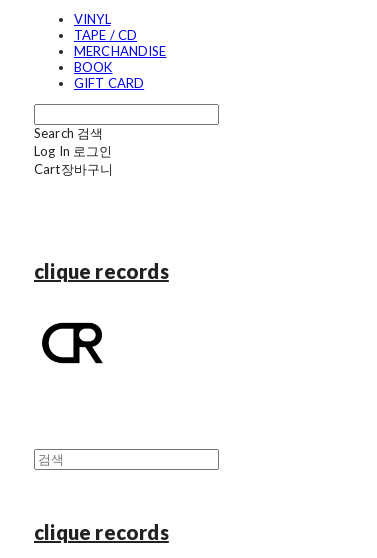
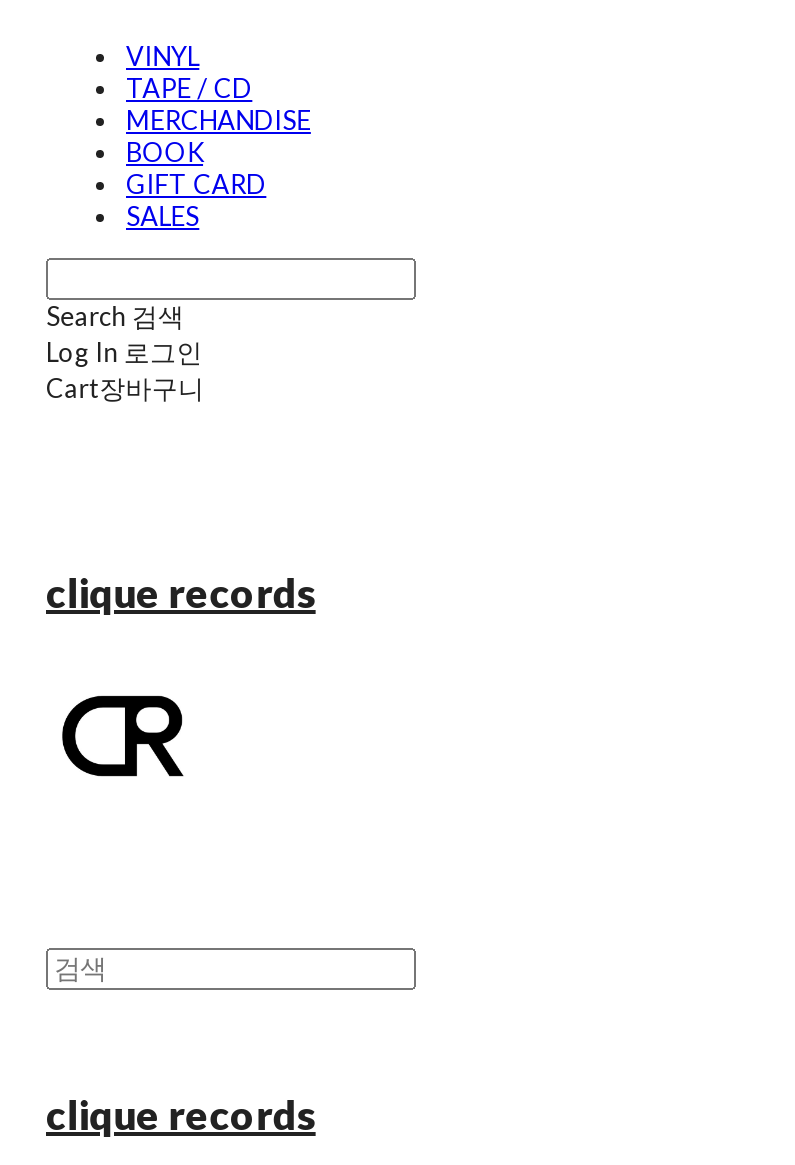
+ SALES
